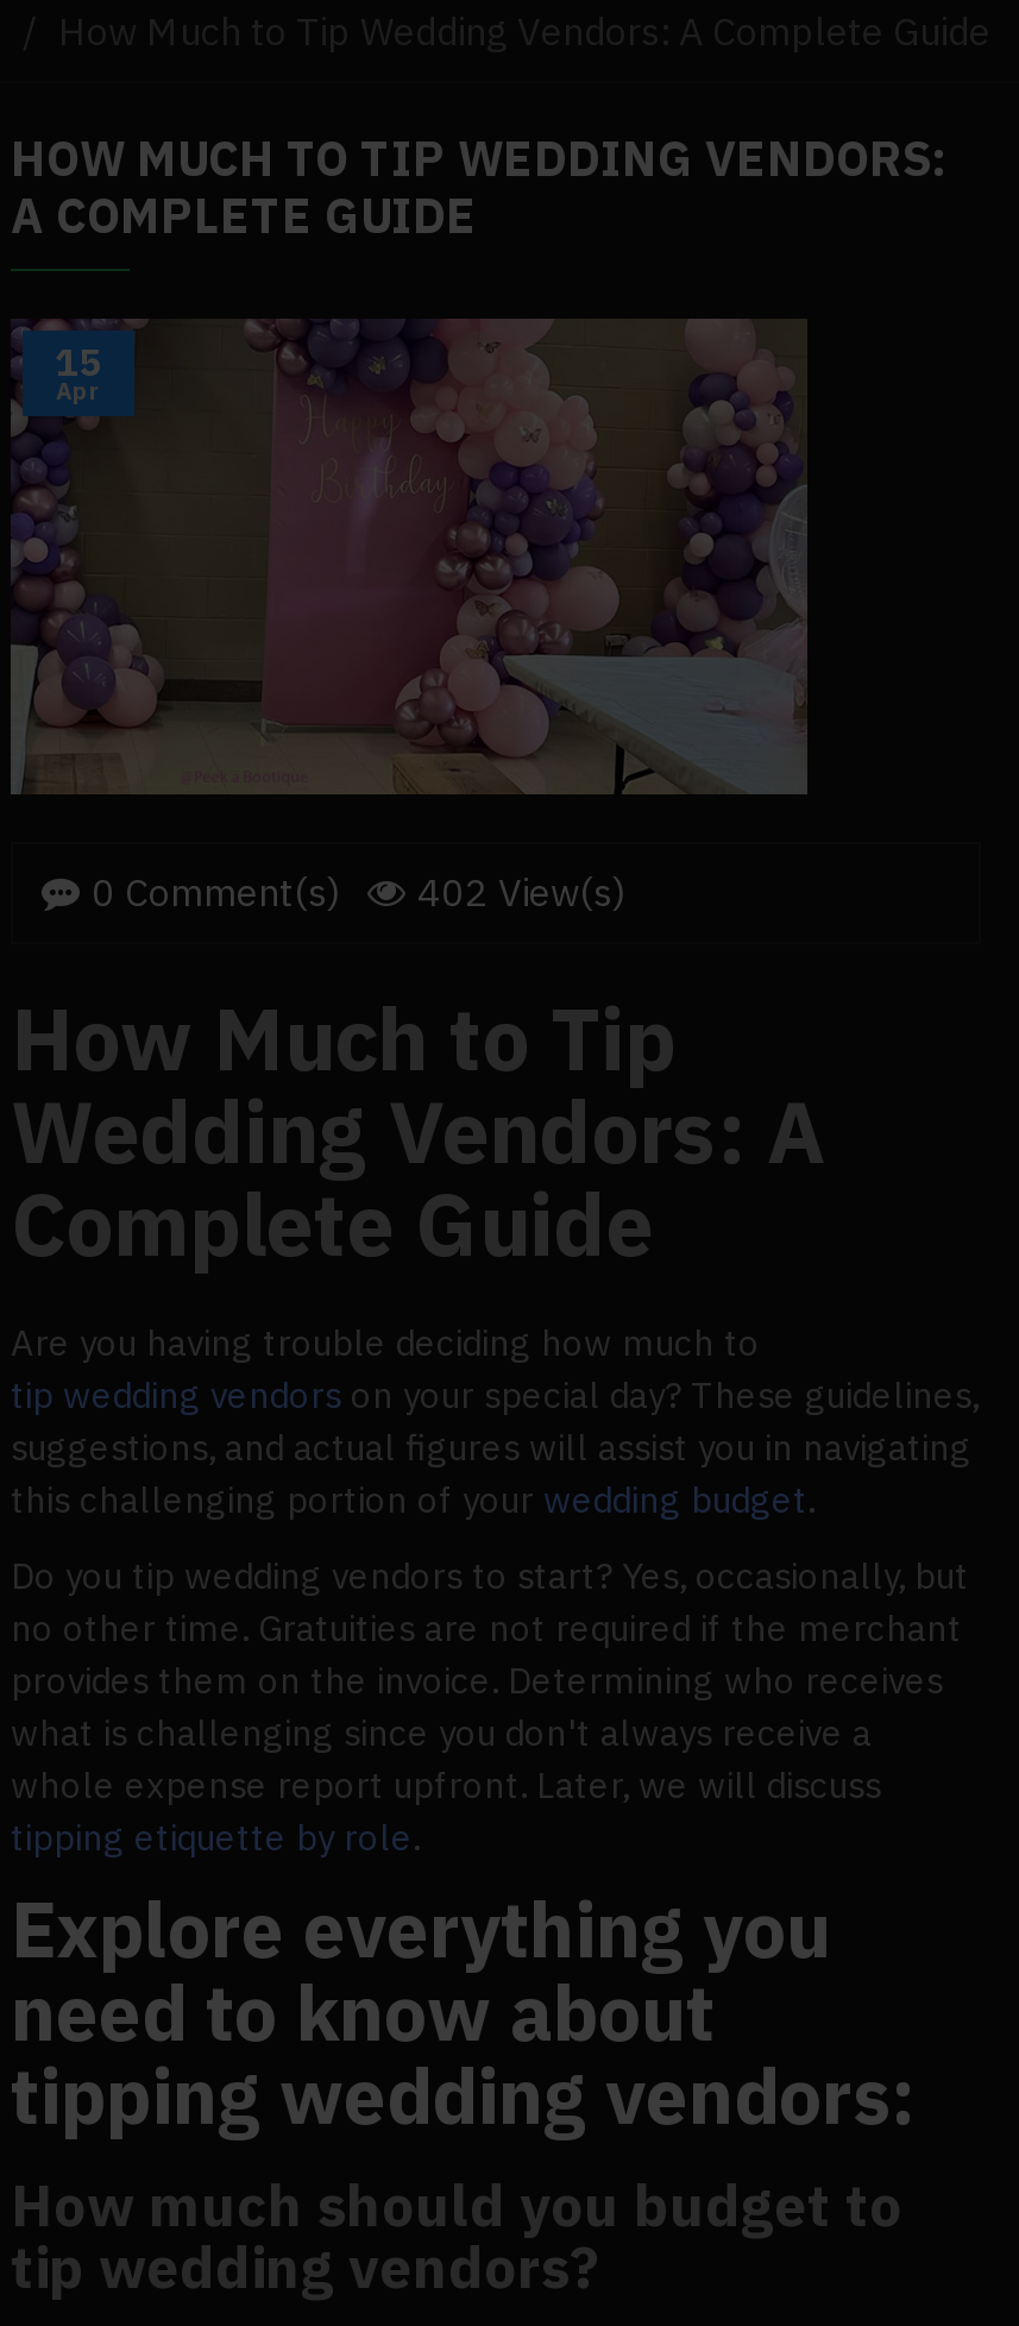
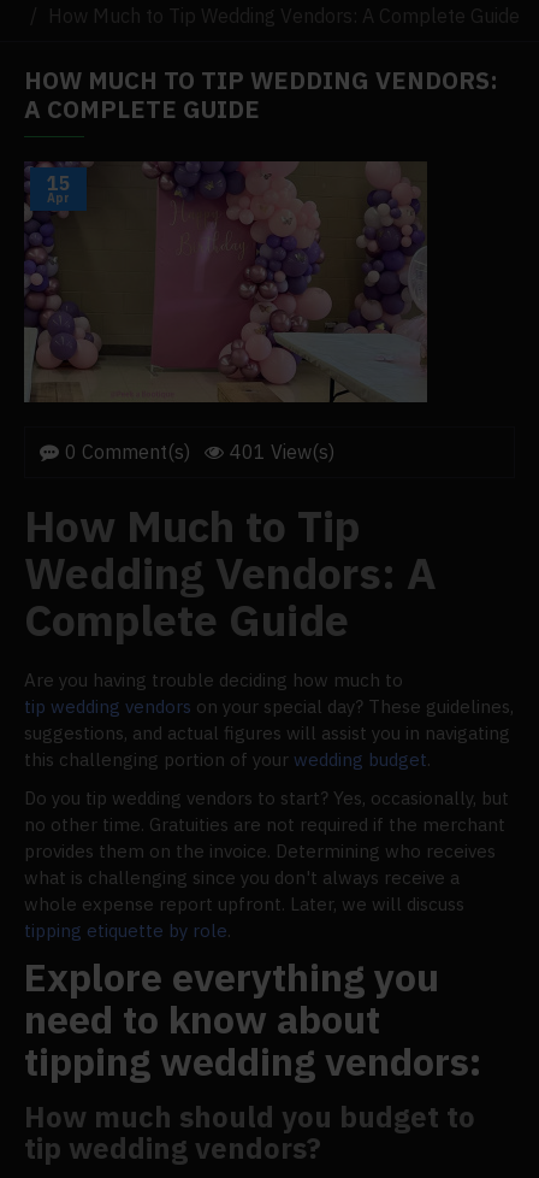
- 0 Comment(s) 402 View(s)
+ 0 Comment(s) 401 View(s)
